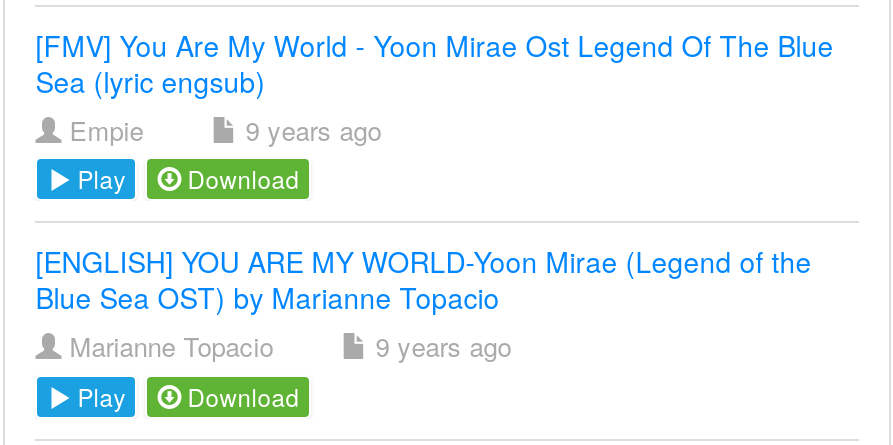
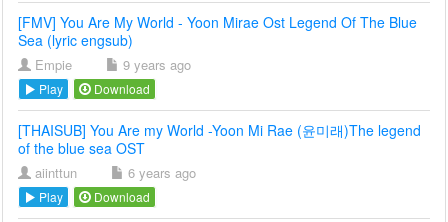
- [ENGLISH] YOU ARE MY WORLD-Yoon Mirae (Legend of the
- Blue Sea OST) by Marianne Topacio
- Marianne Topacio
- 9 years ago
+ [THAISUB] You Are my World -Yoon Mi Rae (윤미래)The legend
+ of the blue sea OST
+ aiinttun
+ 6 years ago
